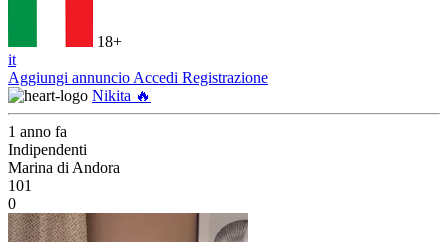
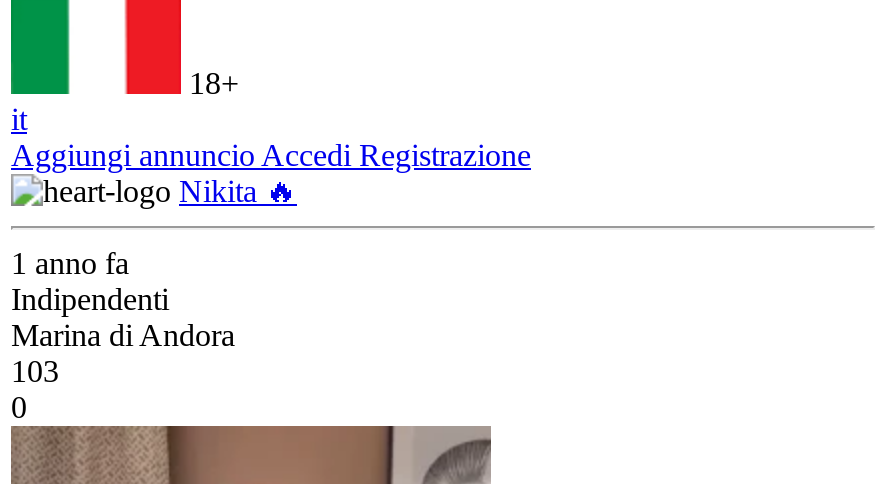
- 101
+ 103
